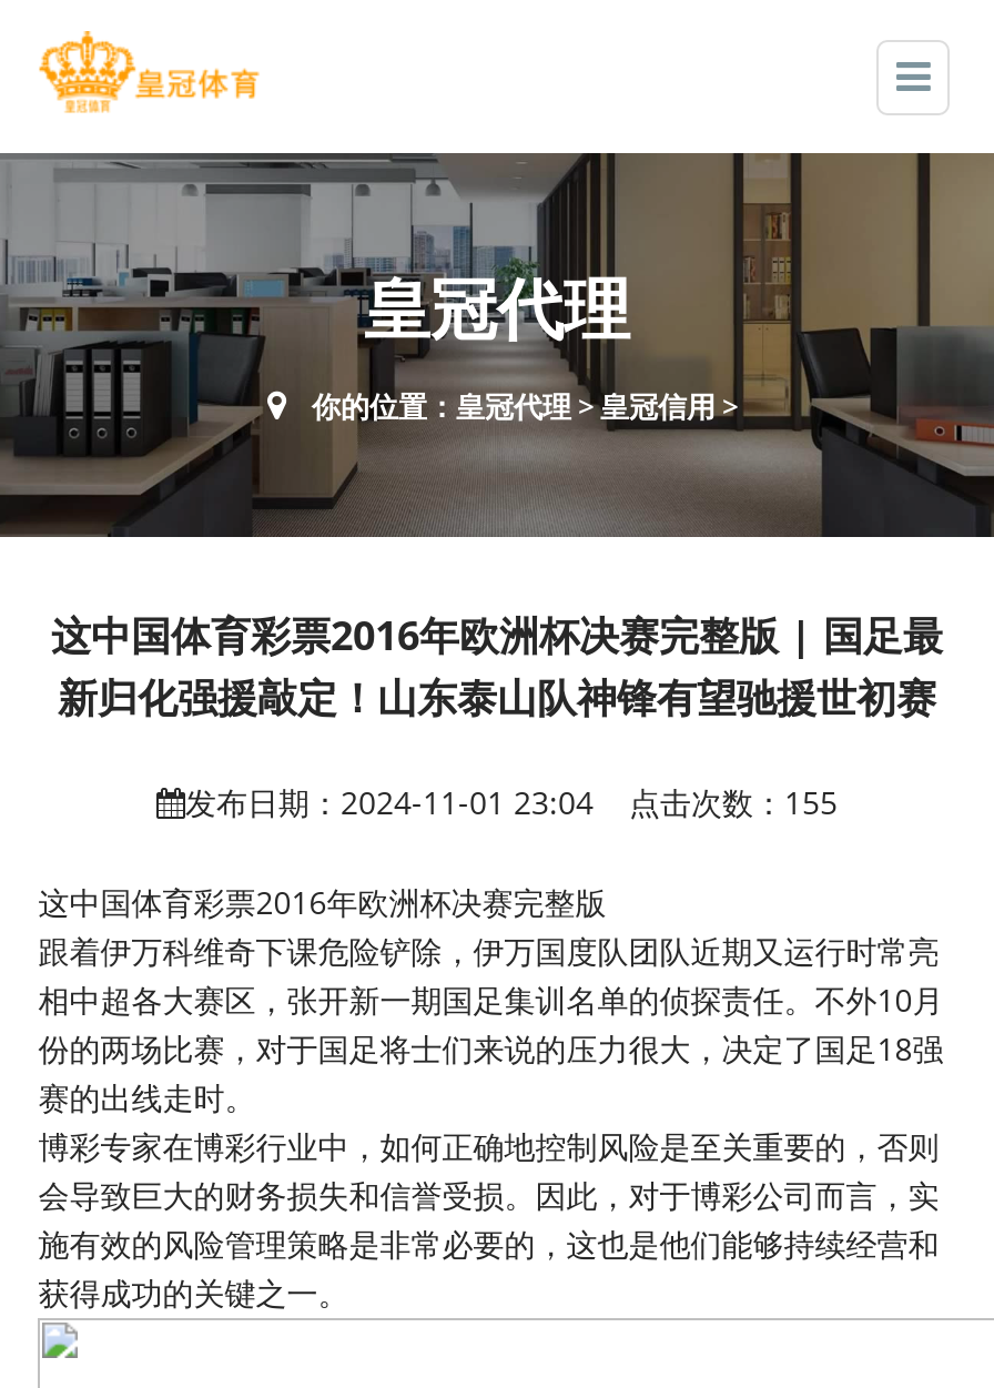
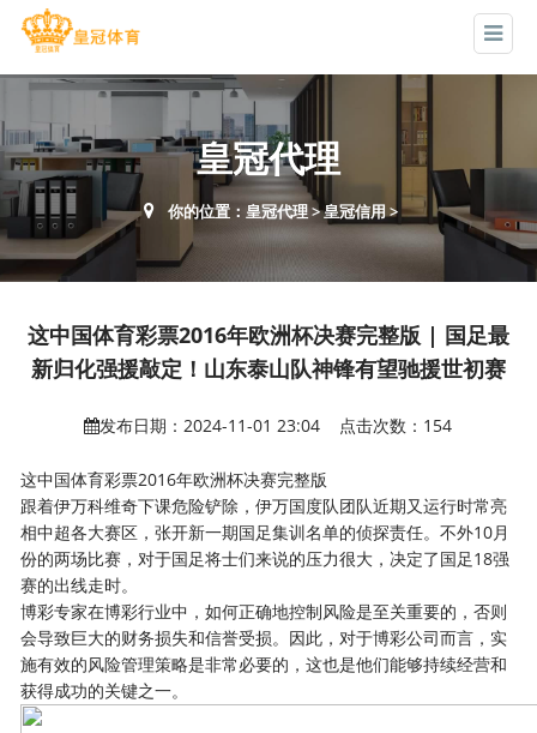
- 发布日期：2024-11-01 23:04 点击次数：155
+ 发布日期：2024-11-01 23:04 点击次数：154
